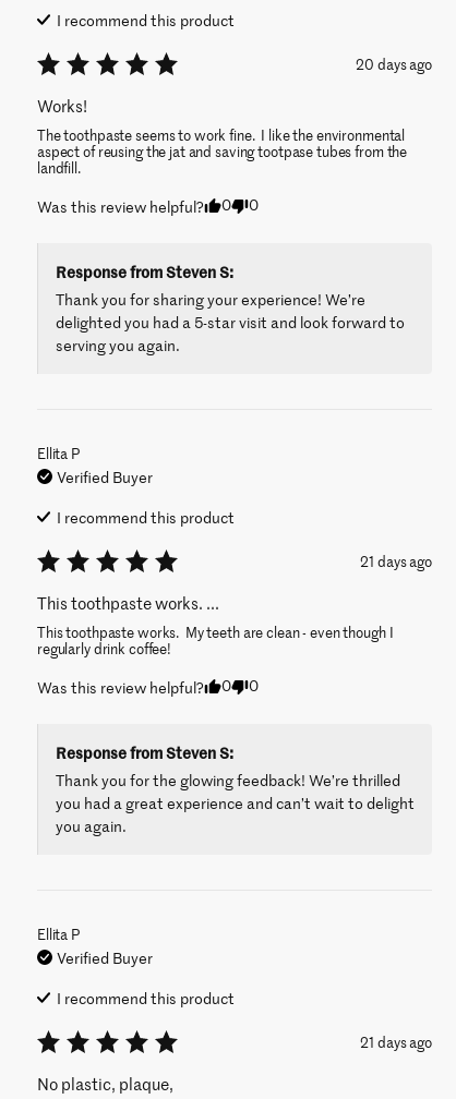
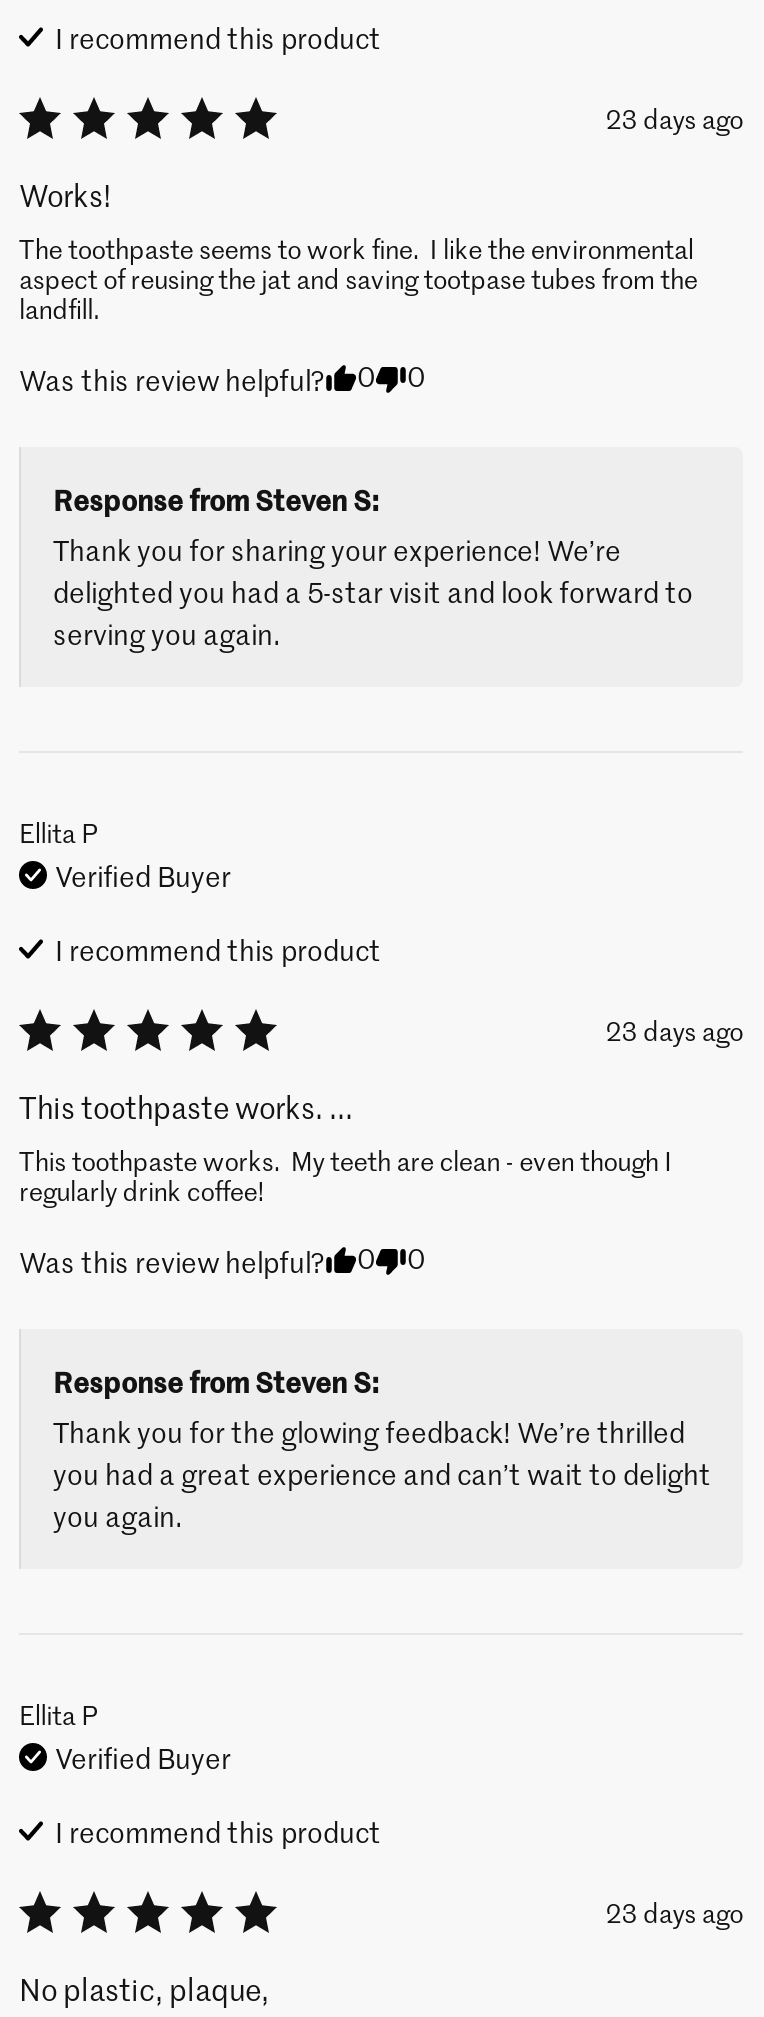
- 20 days ago
+ 23 days ago

- 21 days ago
+ 23 days ago

- 21 days ago
+ 23 days ago
